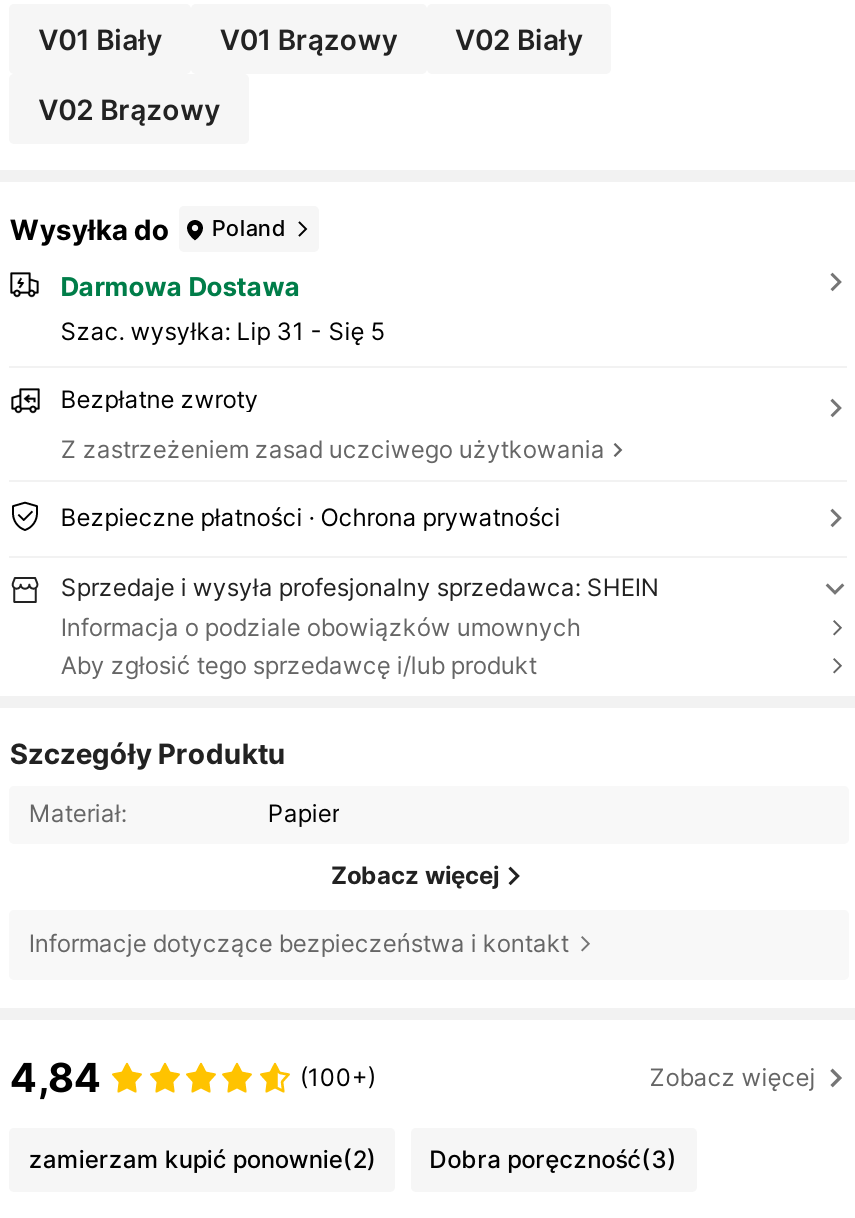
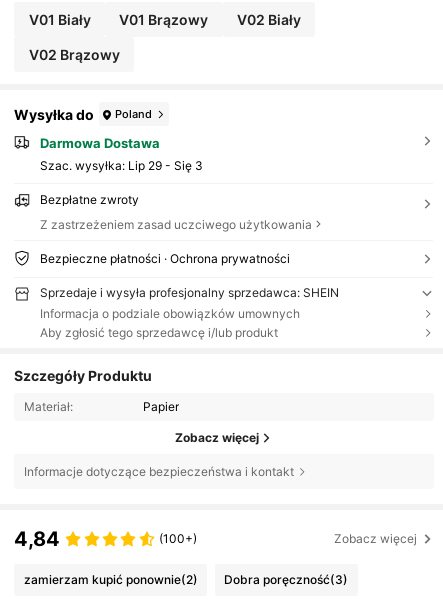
- Szac. wysyłka: Lip 31 - Się 5
+ Szac. wysyłka: Lip 29 - Się 3
